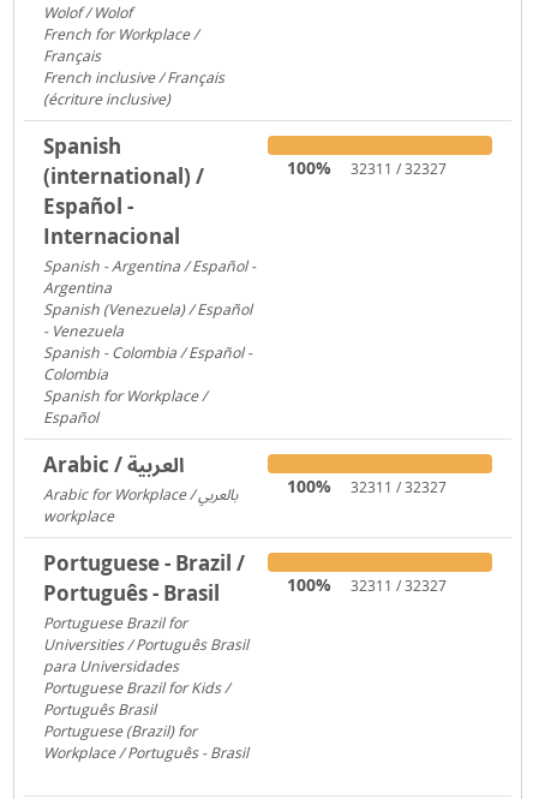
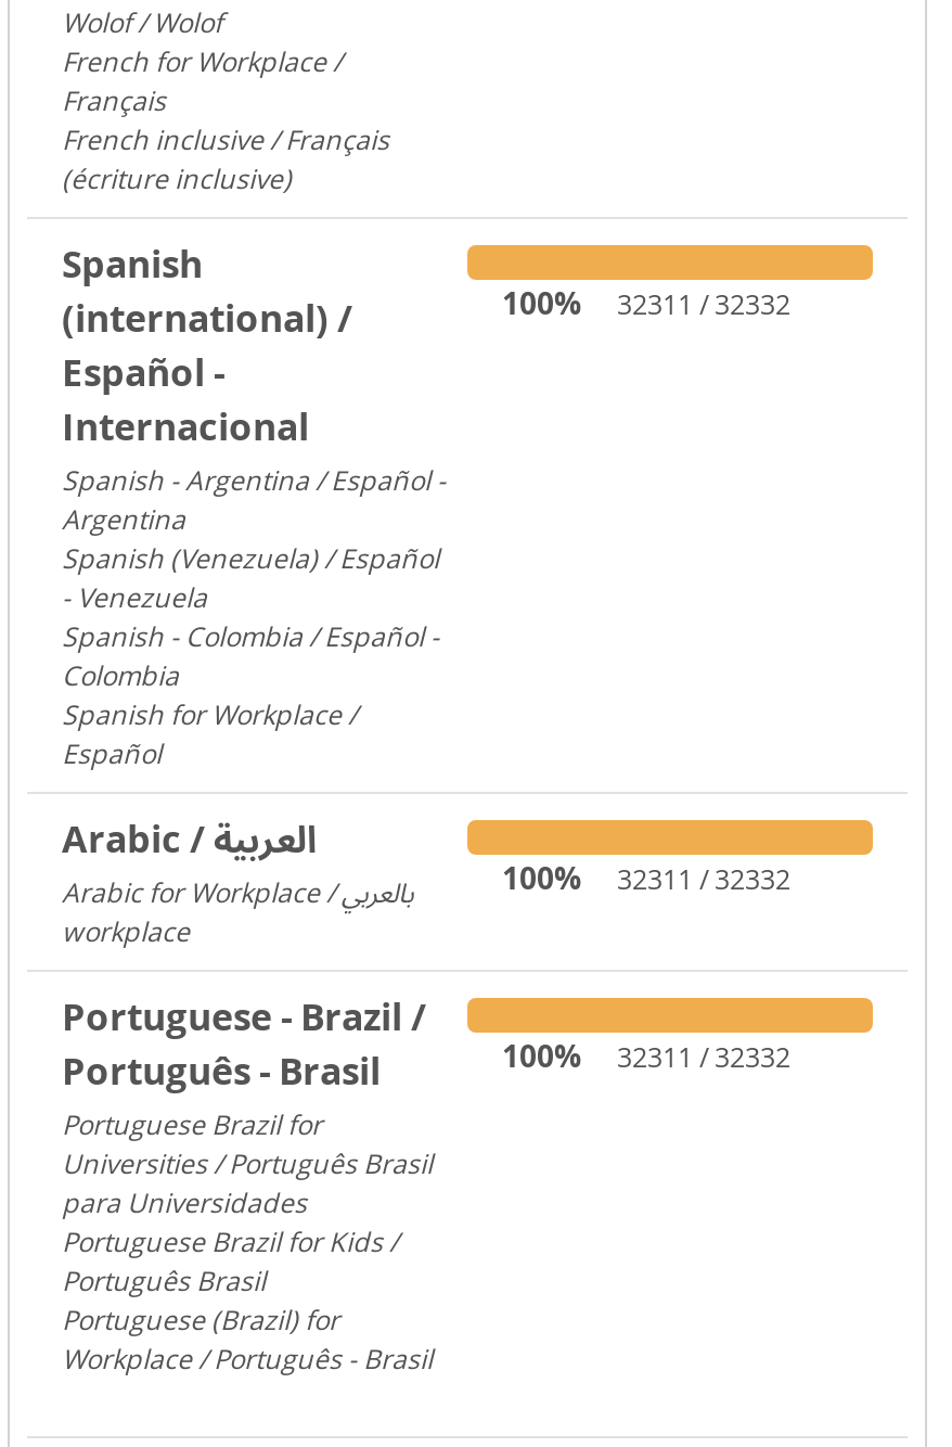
- 100% 32311 / 32327
+ 100% 32311 / 32332

- 100% 32311 / 32327
+ 100% 32311 / 32332

- 100% 32311 / 32327
+ 100% 32311 / 32332
